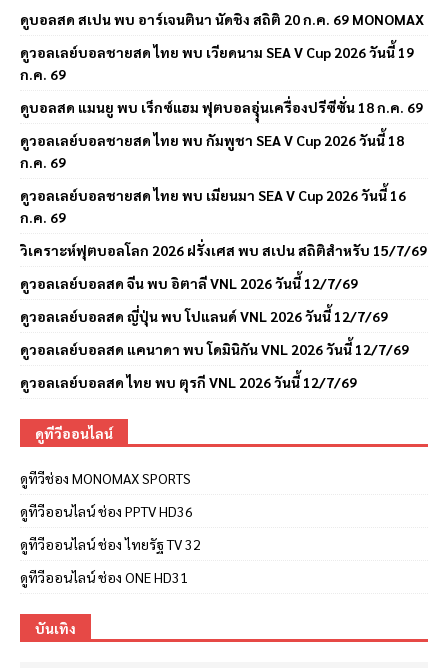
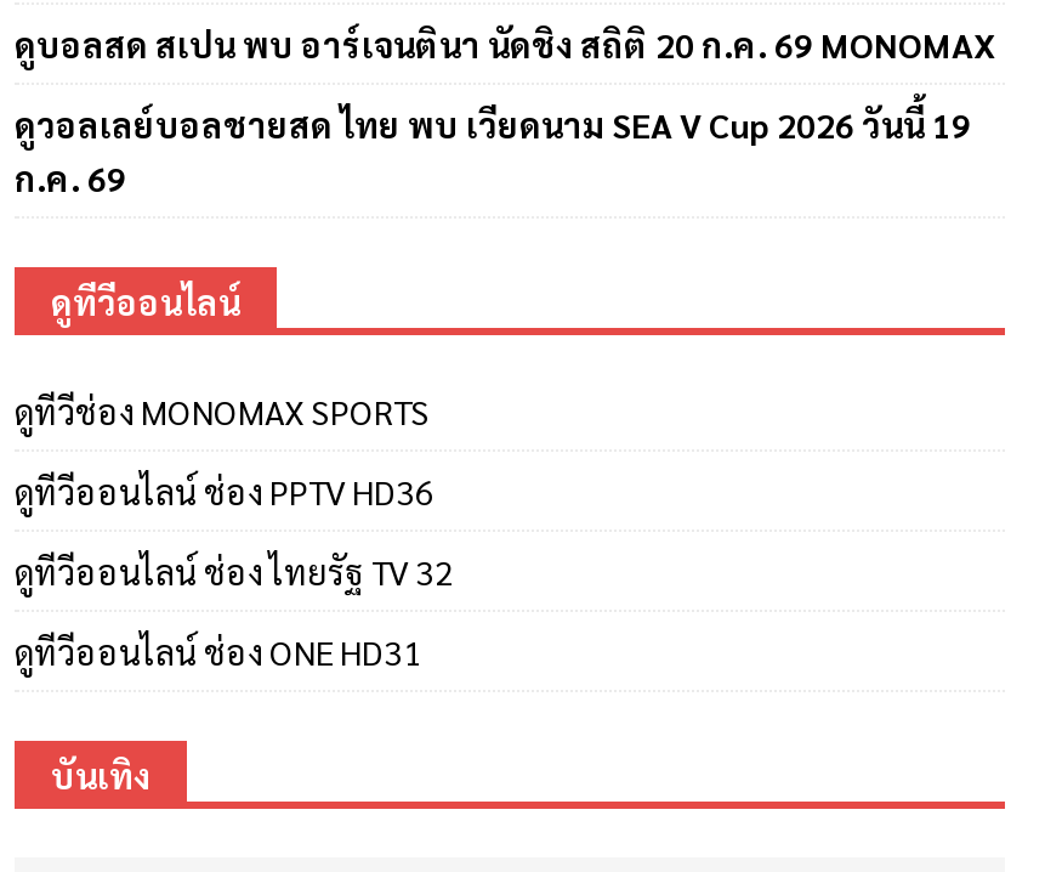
- ดูบอลสด แมนยู พบ เร็กซ์แฮม ฟุตบอลอุุ่นเครื่องปรีซีซั่น 18 ก.ค. 69
- ดูวอลเลย์บอลชายสด ไทย พบ กัมพูชา SEA V Cup 2026 วันนี้ 18
- ก.ค. 69
- ดูวอลเลย์บอลชายสด ไทย พบ เมียนมา SEA V Cup 2026 วันนี้ 16
- ก.ค. 69
- วิเคราะห์ฟุตบอลโลก 2026 ฝรั่งเศส พบ สเปน สถิติสำหรับ 15/7/69
- ดูวอลเลย์บอลสด จีน พบ อิตาลี VNL 2026 วันนี้ 12/7/69
- ดูวอลเลย์บอลสด ญี่ปุ่น พบ โปแลนด์ VNL 2026 วันนี้ 12/7/69
- ดูวอลเลย์บอลสด แคนาดา พบ โดมินิกัน VNL 2026 วันนี้ 12/7/69
- ดูวอลเลย์บอลสด ไทย พบ ตุรกี VNL 2026 วันนี้ 12/7/69
